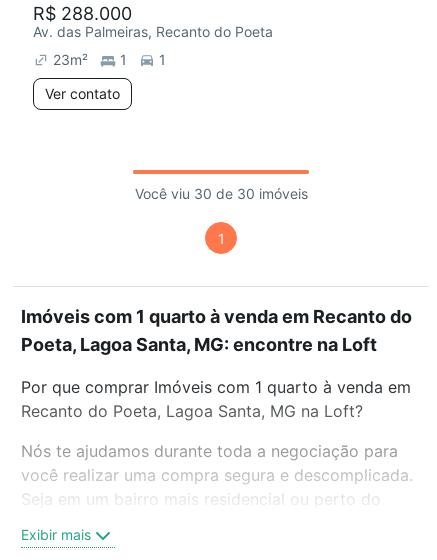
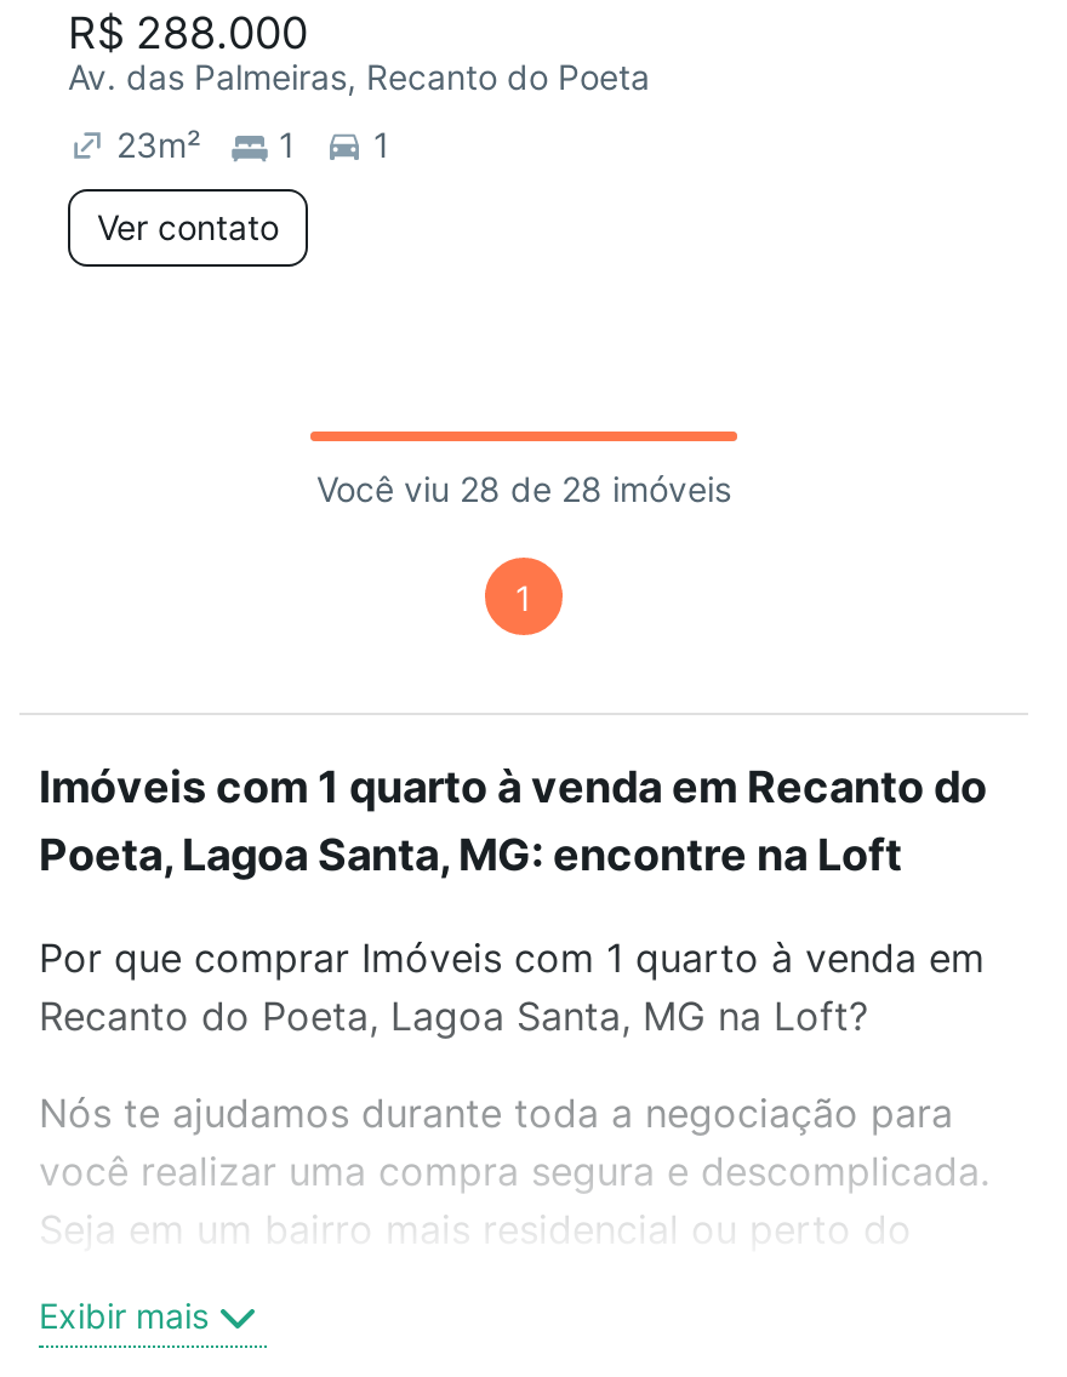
- Você viu 30 de 30 imóveis
+ Você viu 28 de 28 imóveis
